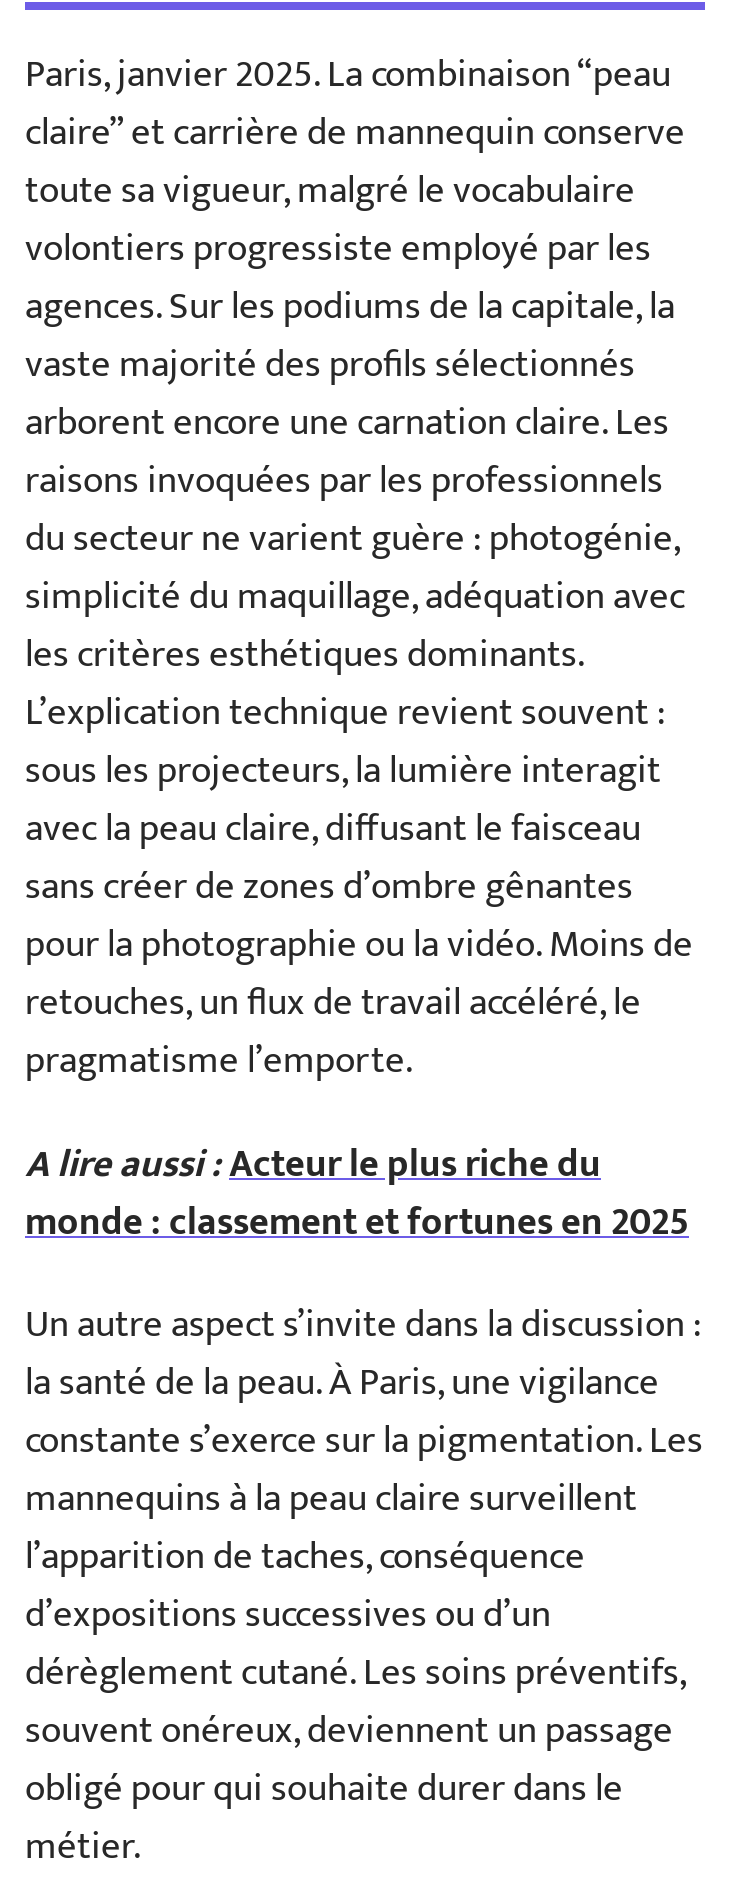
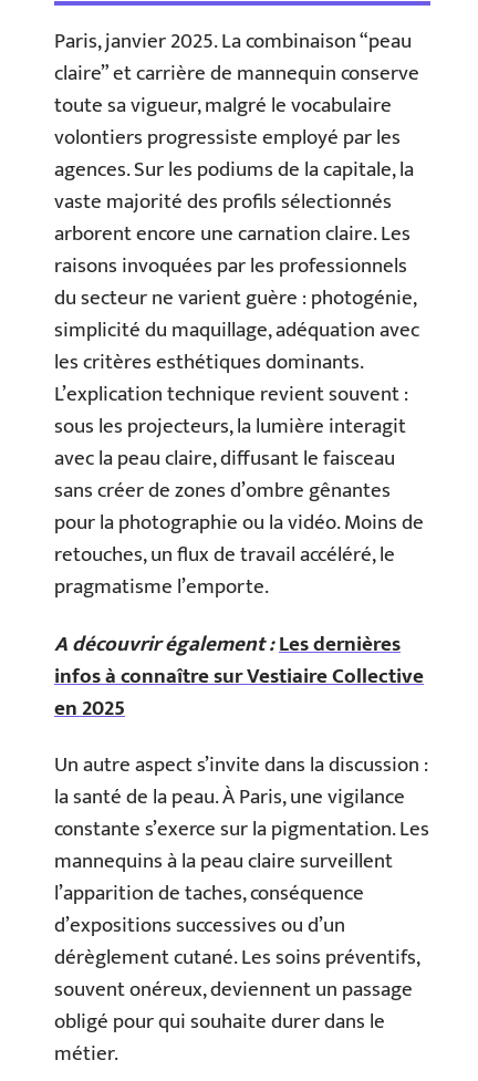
- A lire aussi : Acteur le plus riche du
- monde : classement et fortunes en 2025
+ A découvrir également : Les dernières
+ infos à connaître sur Vestiaire Collective
+ en 2025
